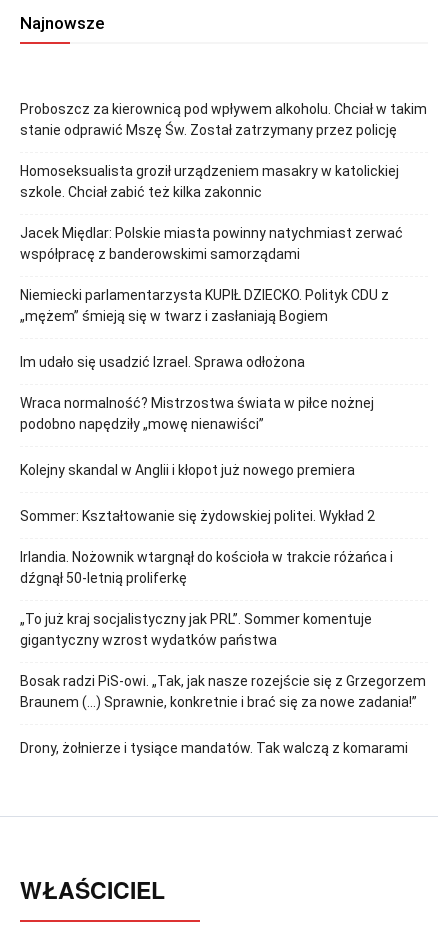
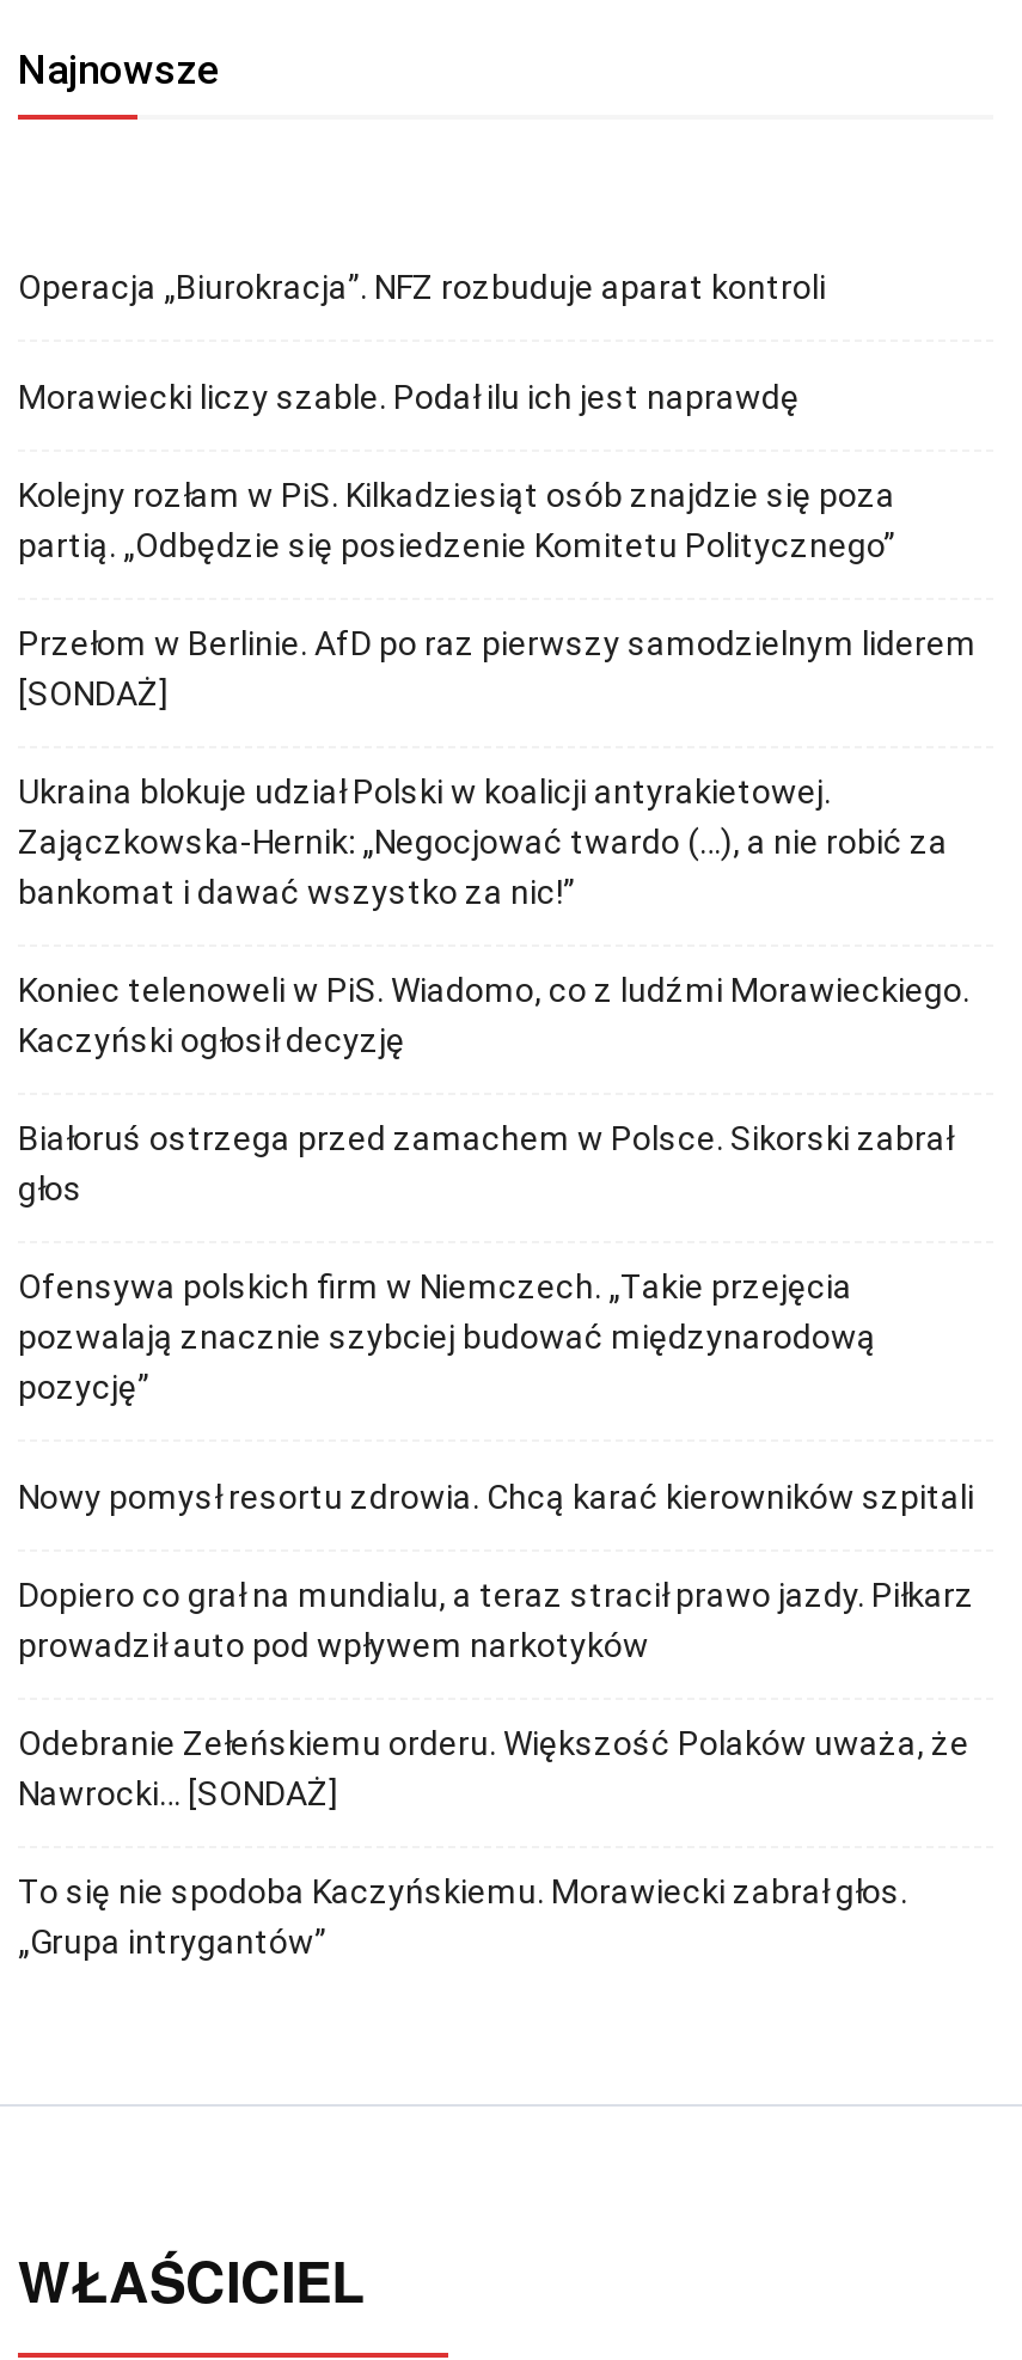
- Proboszcz za kierownicą pod wpływem alkoholu. Chciał w takim
- stanie odprawić Mszę Św. Został zatrzymany przez policję
+ Operacja „Biurokracja”. NFZ rozbuduje aparat kontroli

- Homoseksualista groził urządzeniem masakry w katolickiej
- szkole. Chciał zabić też kilka zakonnic
+ Morawiecki liczy szable. Podał ilu ich jest naprawdę

- Jacek Międlar: Polskie miasta powinny natychmiast zerwać
- współpracę z banderowskimi samorządami
+ Kolejny rozłam w PiS. Kilkadziesiąt osób znajdzie się poza
+ partią. „Odbędzie się posiedzenie Komitetu Politycznego”

- Niemiecki parlamentarzysta KUPIŁ DZIECKO. Polityk CDU z
- „mężem” śmieją się w twarz i zasłaniają Bogiem
+ Przełom w Berlinie. AfD po raz pierwszy samodzielnym liderem
+ [SONDAŻ]

- Im udało się usadzić Izrael. Sprawa odłożona
+ Ukraina blokuje udział Polski w koalicji antyrakietowej.
+ Zajączkowska-Hernik: „Negocjować twardo (…), a nie robić za
+ bankomat i dawać wszystko za nic!”

- Wraca normalność? Mistrzostwa świata w piłce nożnej
- podobno napędziły „mowę nienawiści”
+ Koniec telenoweli w PiS. Wiadomo, co z ludźmi Morawieckiego.
+ Kaczyński ogłosił decyzję

- Kolejny skandal w Anglii i kłopot już nowego premiera
+ Białoruś ostrzega przed zamachem w Polsce. Sikorski zabrał
+ głos

- Sommer: Kształtowanie się żydowskiej politei. Wykład 2
+ Ofensywa polskich firm w Niemczech. „Takie przejęcia
+ pozwalają znacznie szybciej budować międzynarodową
+ pozycję”

- Irlandia. Nożownik wtargnął do kościoła w trakcie różańca i
- dźgnął 50-letnią proliferkę
+ Nowy pomysł resortu zdrowia. Chcą karać kierowników szpitali

- „To już kraj socjalistyczny jak PRL”. Sommer komentuje
- gigantyczny wzrost wydatków państwa
+ Dopiero co grał na mundialu, a teraz stracił prawo jazdy. Piłkarz
+ prowadził auto pod wpływem narkotyków

- Bosak radzi PiS-owi. „Tak, jak nasze rozejście się z Grzegorzem
- Braunem (…) Sprawnie, konkretnie i brać się za nowe zadania!”
+ Odebranie Zełeńskiemu orderu. Większość Polaków uważa, że
+ Nawrocki… [SONDAŻ]

- Drony, żołnierze i tysiące mandatów. Tak walczą z komarami
+ To się nie spodoba Kaczyńskiemu. Morawiecki zabrał głos.
+ „Grupa intrygantów”
